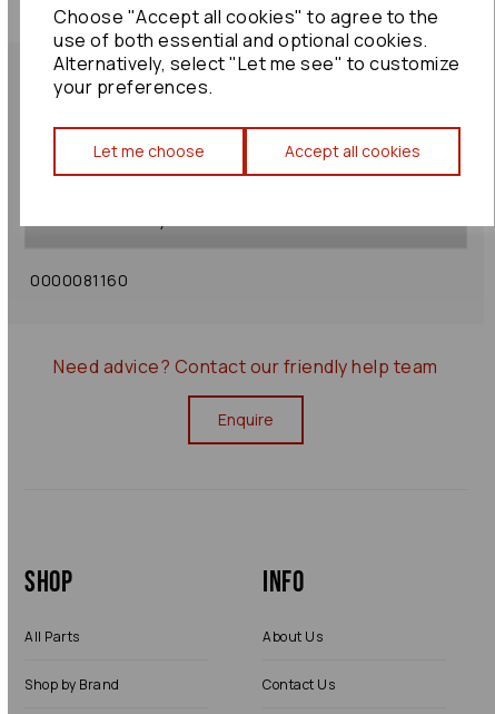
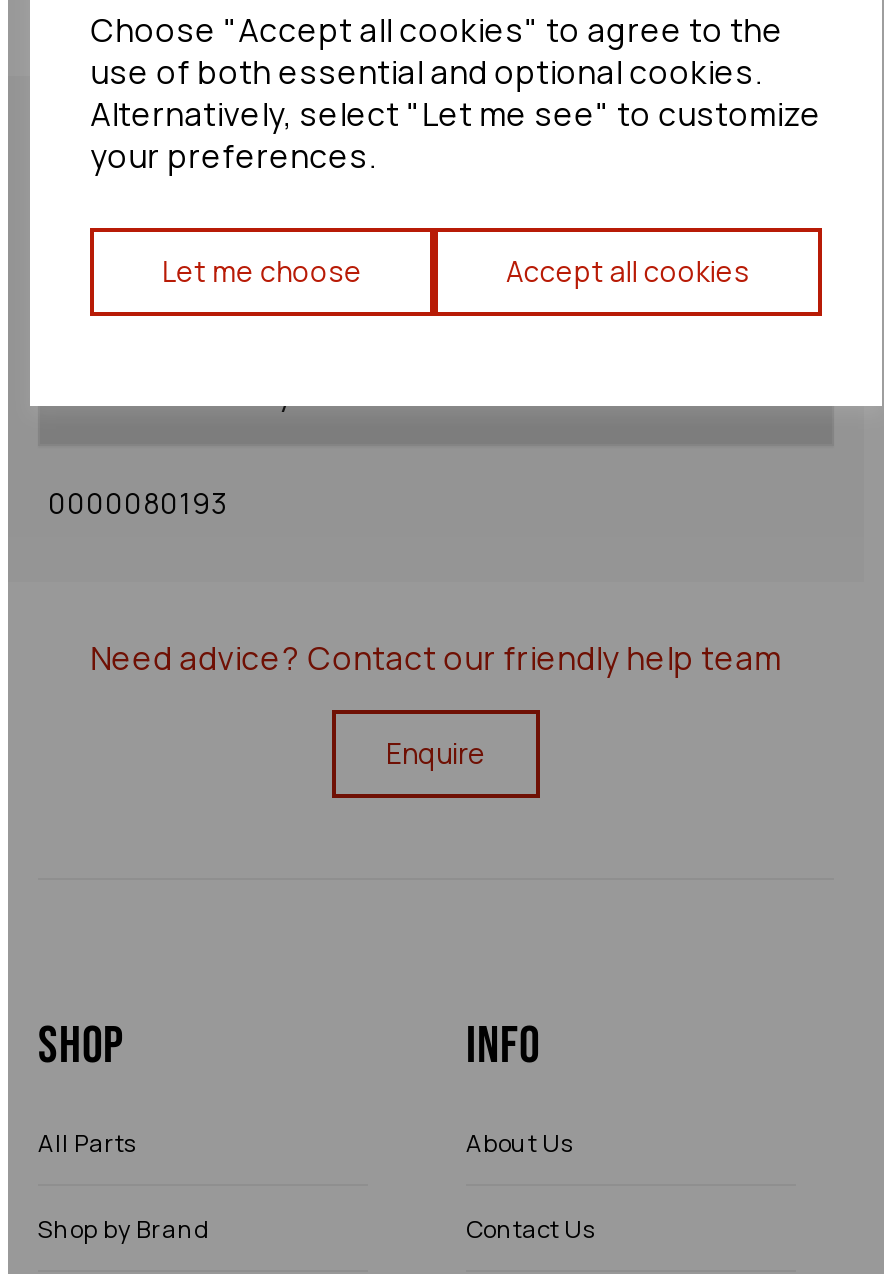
- 0000081160
+ 0000080193
